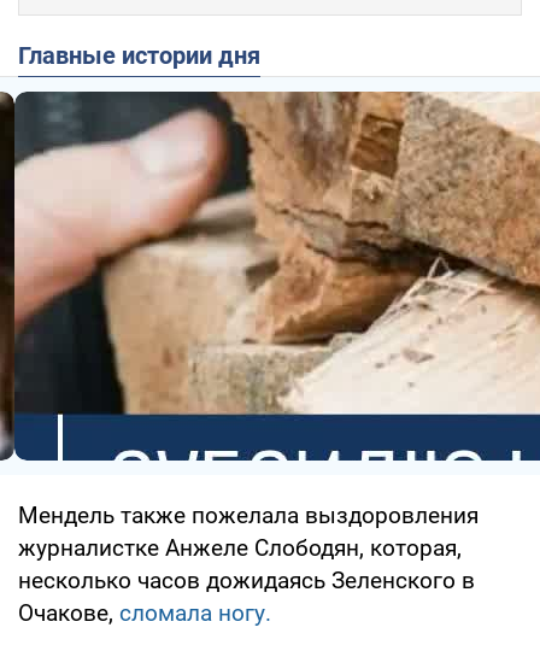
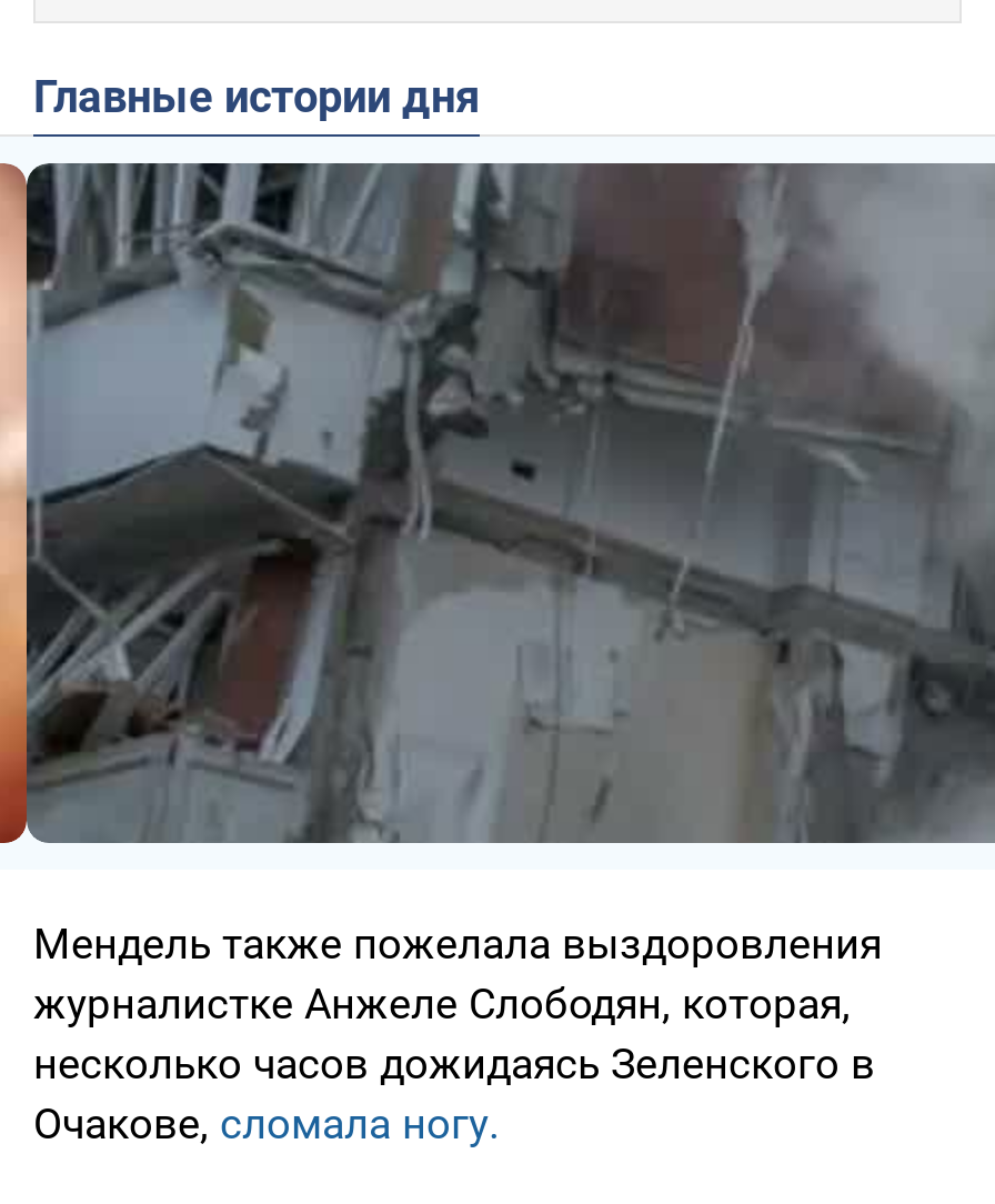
- [image]
+ [image]
